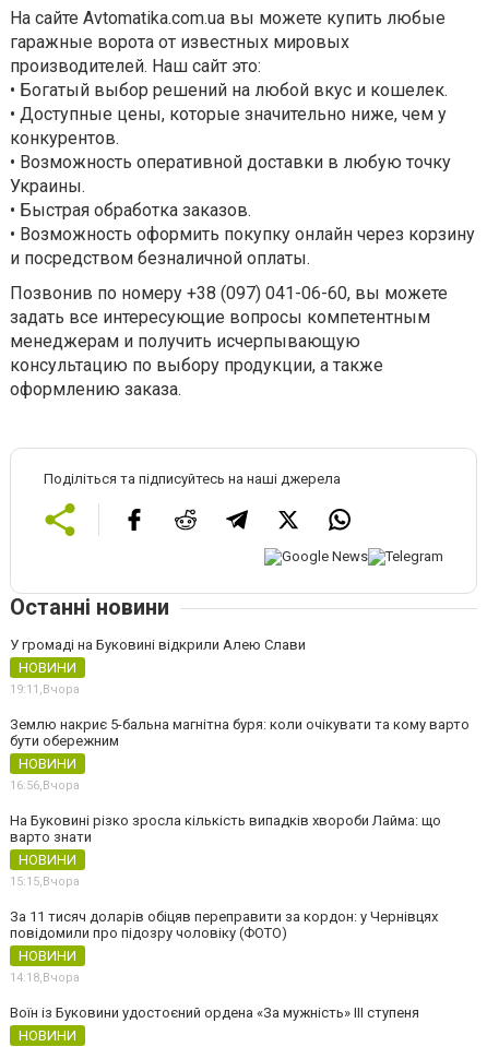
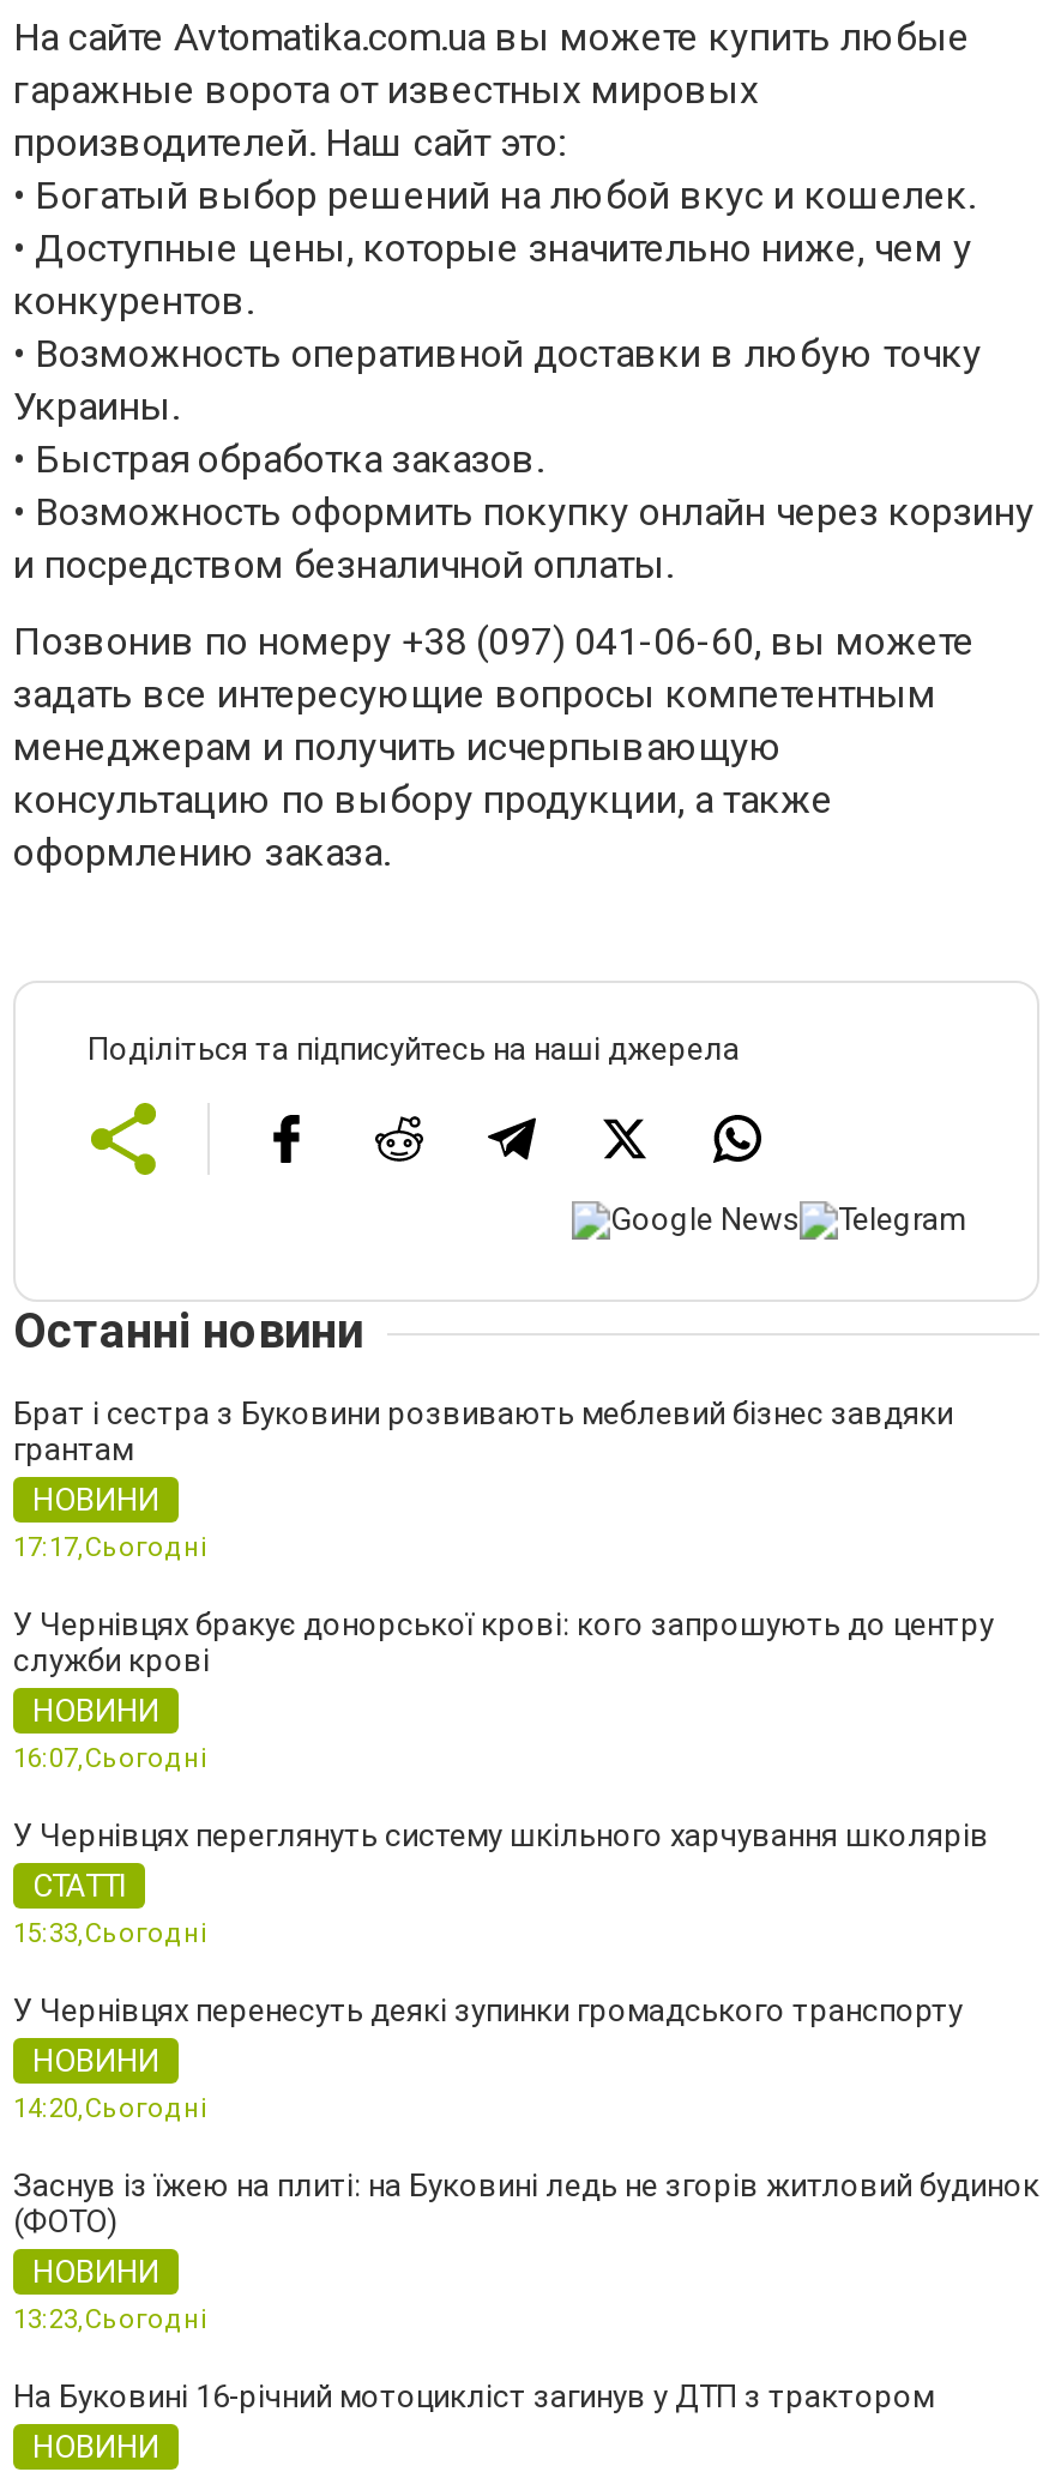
- У громаді на Буковині відкрили Алею Слави
+ Брат і сестра з Буковини розвивають меблевий бізнес завдяки
+ грантам

- 19:11,Вчора
+ 17:17,Сьогодні

- Землю накриє 5-бальна магнітна буря: коли очікувати та кому варто
- бути обережним
+ У Чернівцях бракує донорської крові: кого запрошують до центру
+ служби крові

- 16:56,Вчора
- На Буковині різко зросла кількість випадків хвороби Лайма: що
- варто знати
+ 16:07,Сьогодні
+ У Чернівцях переглянуть систему шкільного харчування школярів
+ СТАТТІ
+ 15:33,Сьогодні
+ У Чернівцях перенесуть деякі зупинки громадського транспорту

- 15:15,Вчора
+ 14:20,Сьогодні

- За 11 тисяч доларів обіцяв переправити за кордон: у Чернівцях
- повідомили про підозру чоловіку (ФОТО)
+ Заснув із їжею на плиті: на Буковині ледь не згорів житловий будинок
+ (ФОТО)

- 14:18,Вчора
+ 13:23,Сьогодні

- Воїн із Буковини удостоєний ордена «За мужність» ІІІ ступеня
+ На Буковині 16-річний мотоцикліст загинув у ДТП з трактором
